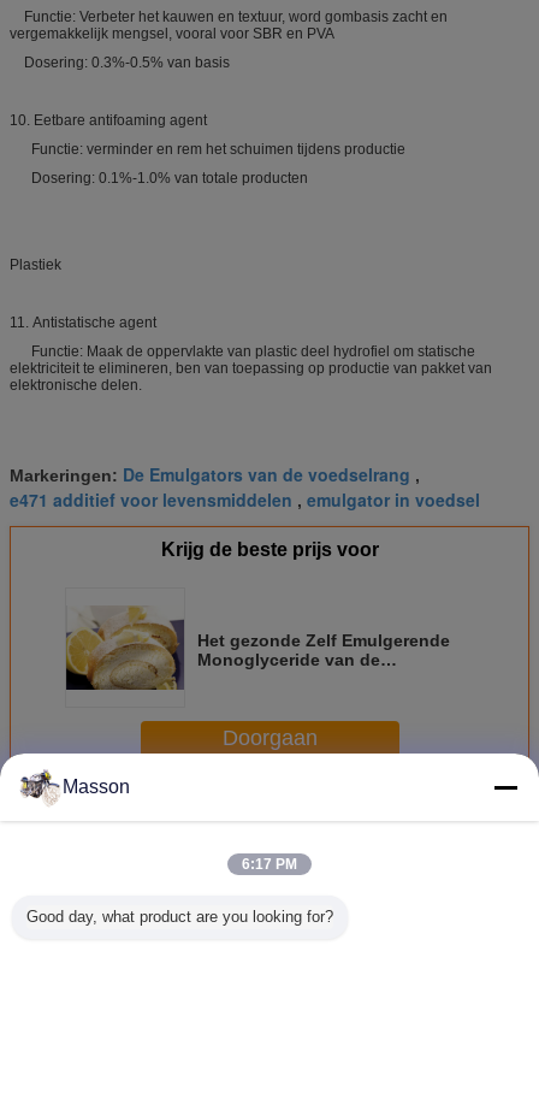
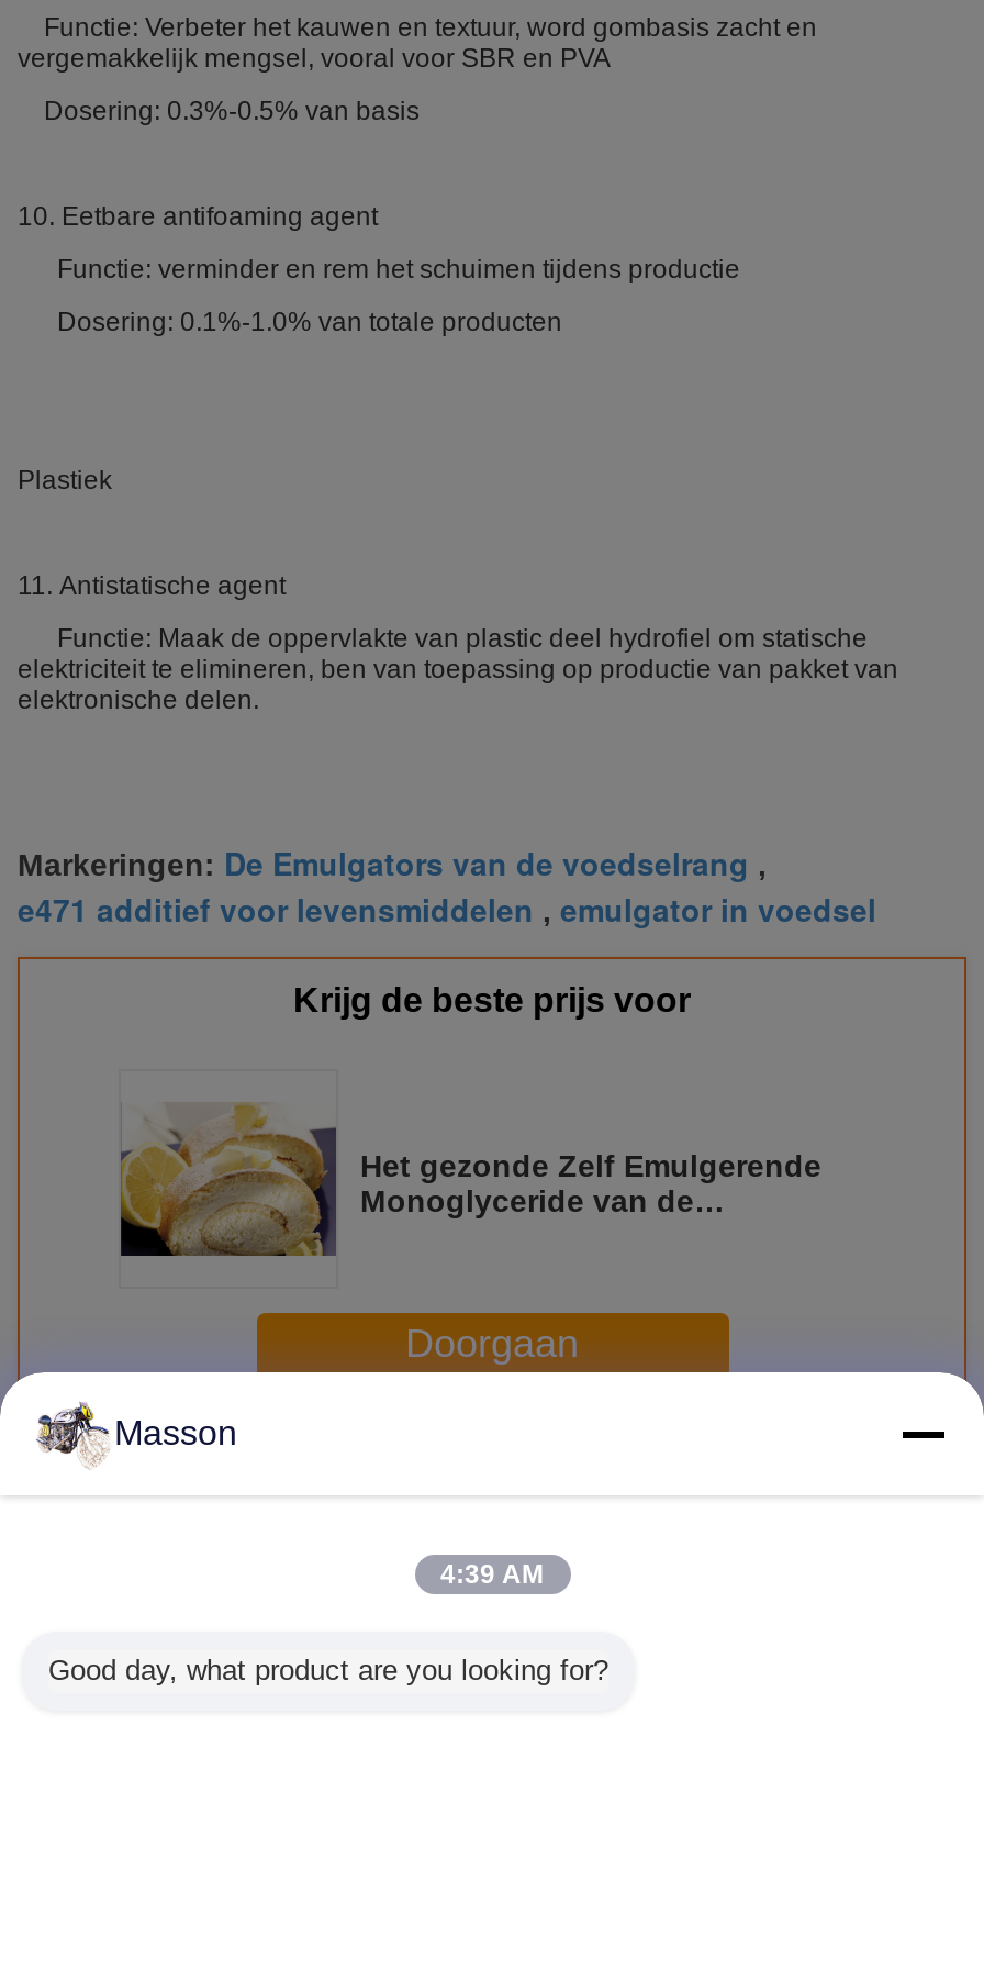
- 6:17 PM
+ 4:39 AM
